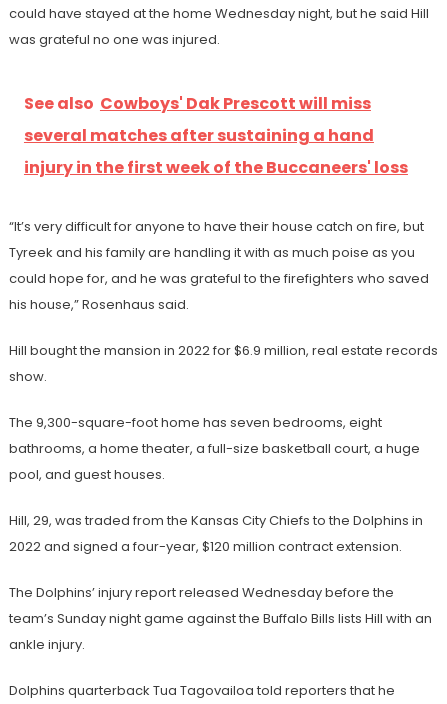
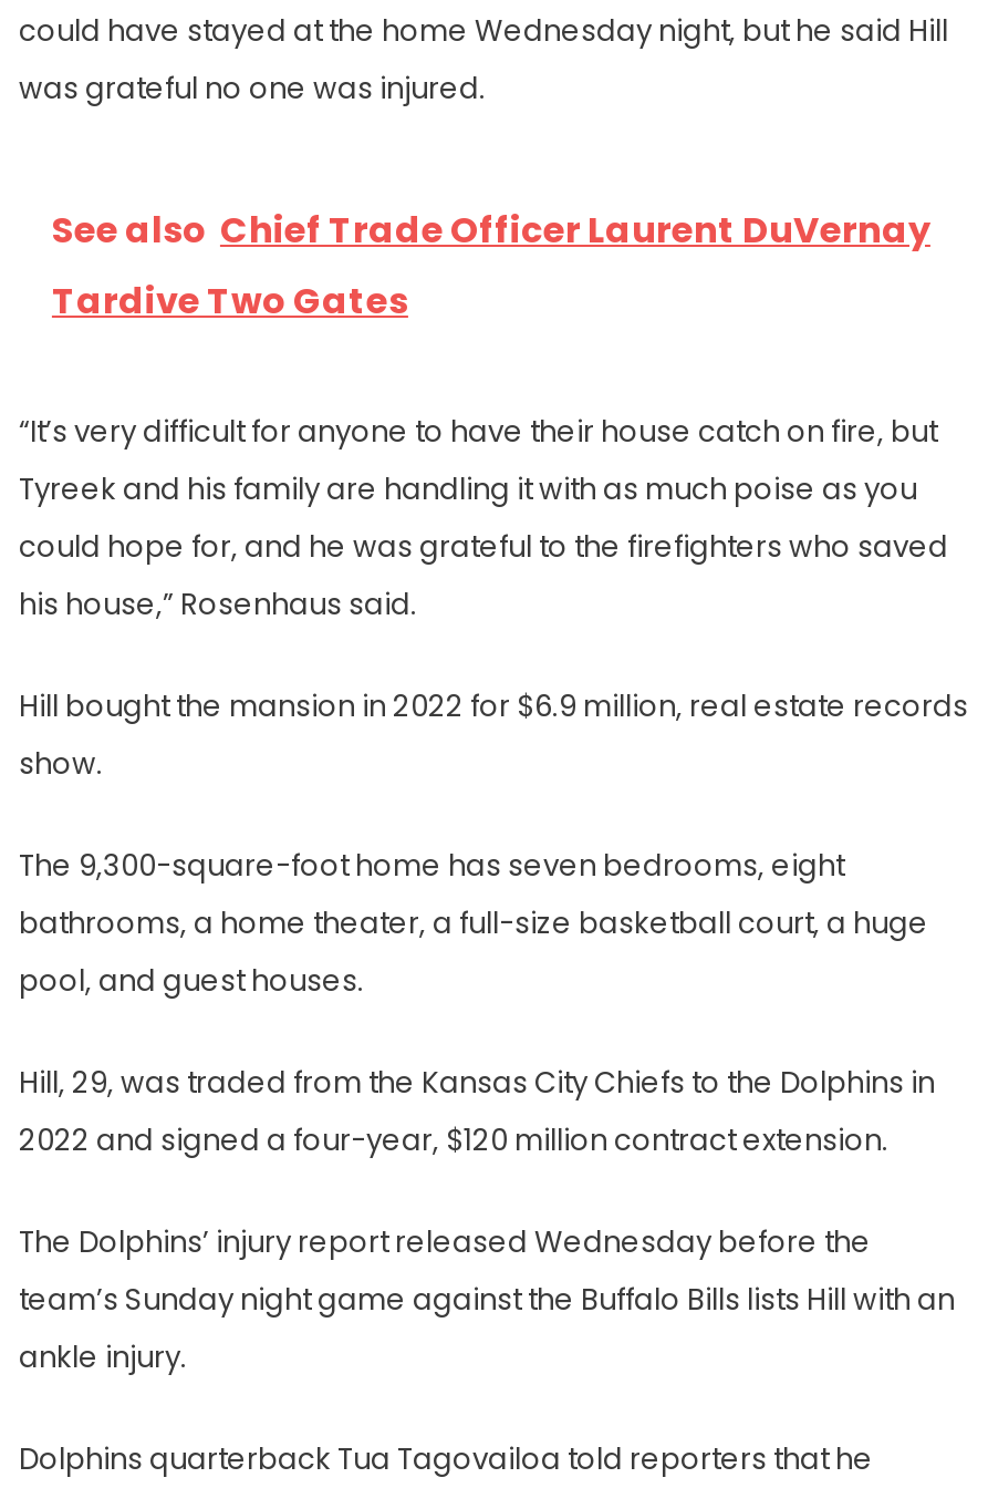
- See also Cowboys' Dak Prescott will miss
- several matches after sustaining a hand
- injury in the first week of the Buccaneers' loss
+ See also Chief Trade Officer Laurent DuVernay
+ Tardive Two Gates
